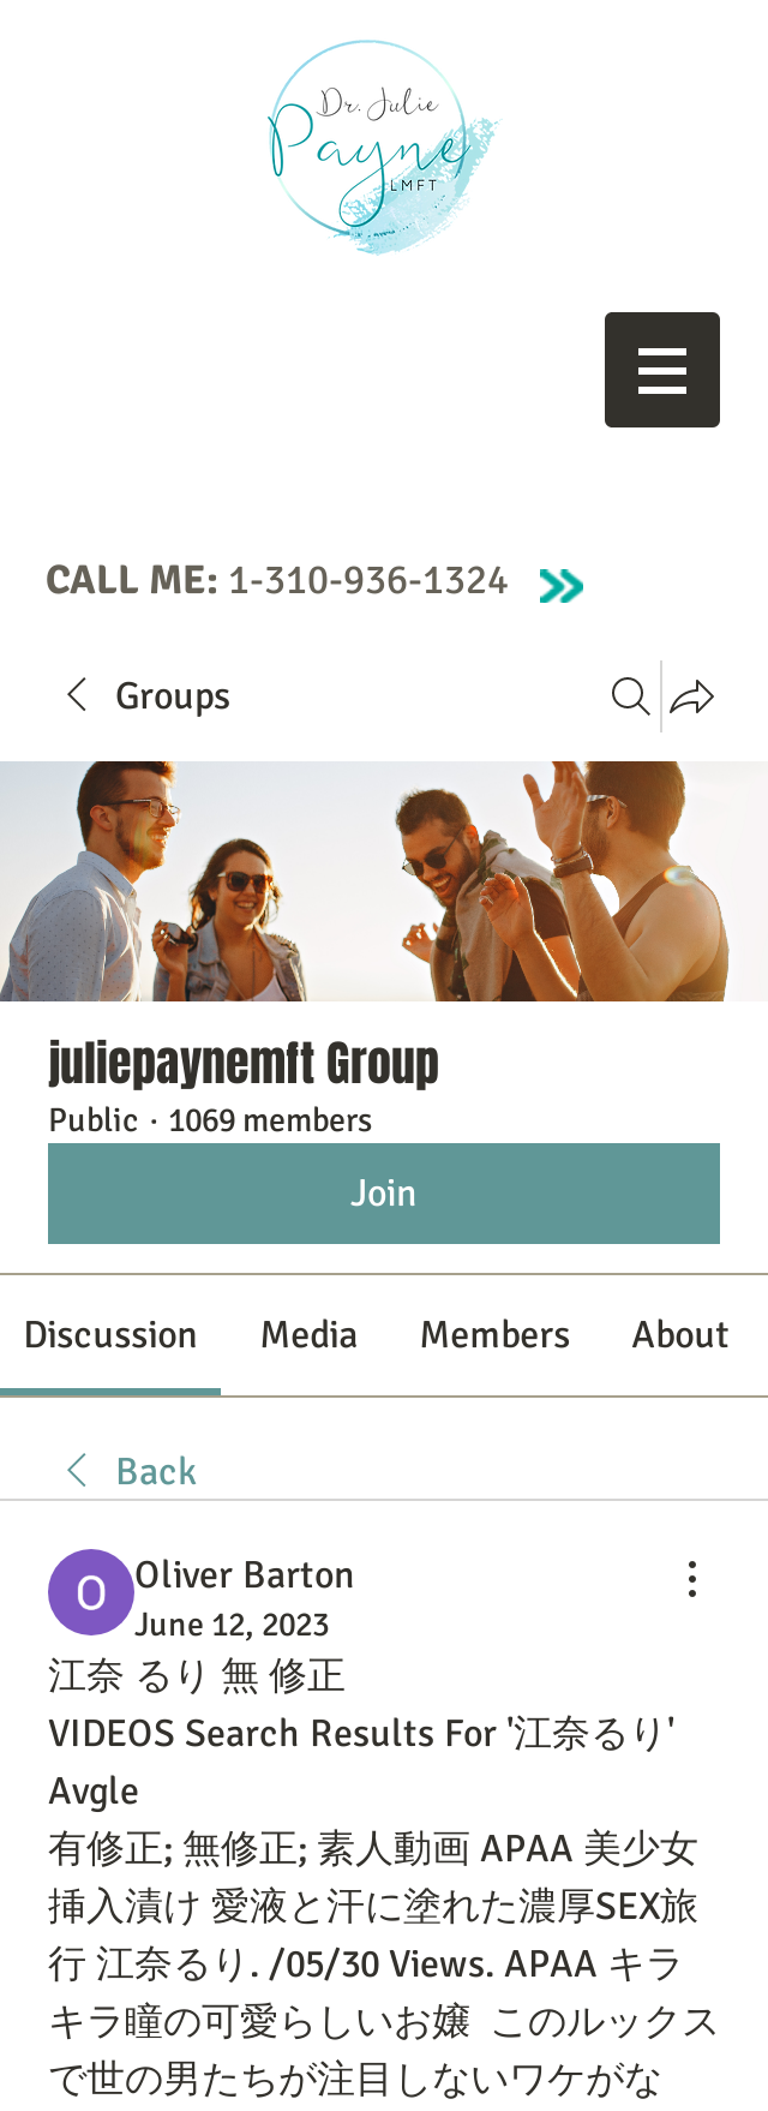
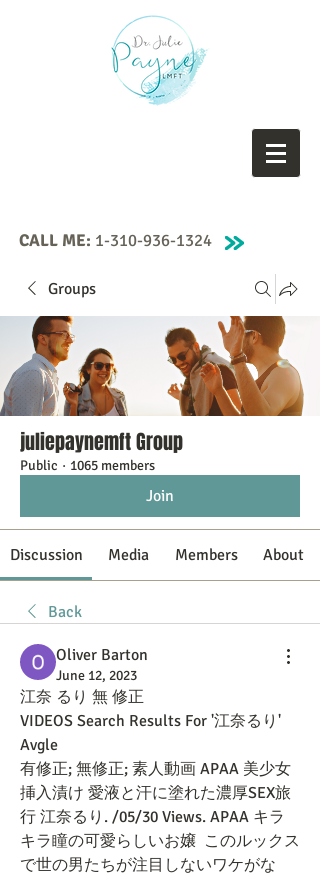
- Public · 1069 members
+ Public · 1065 members
